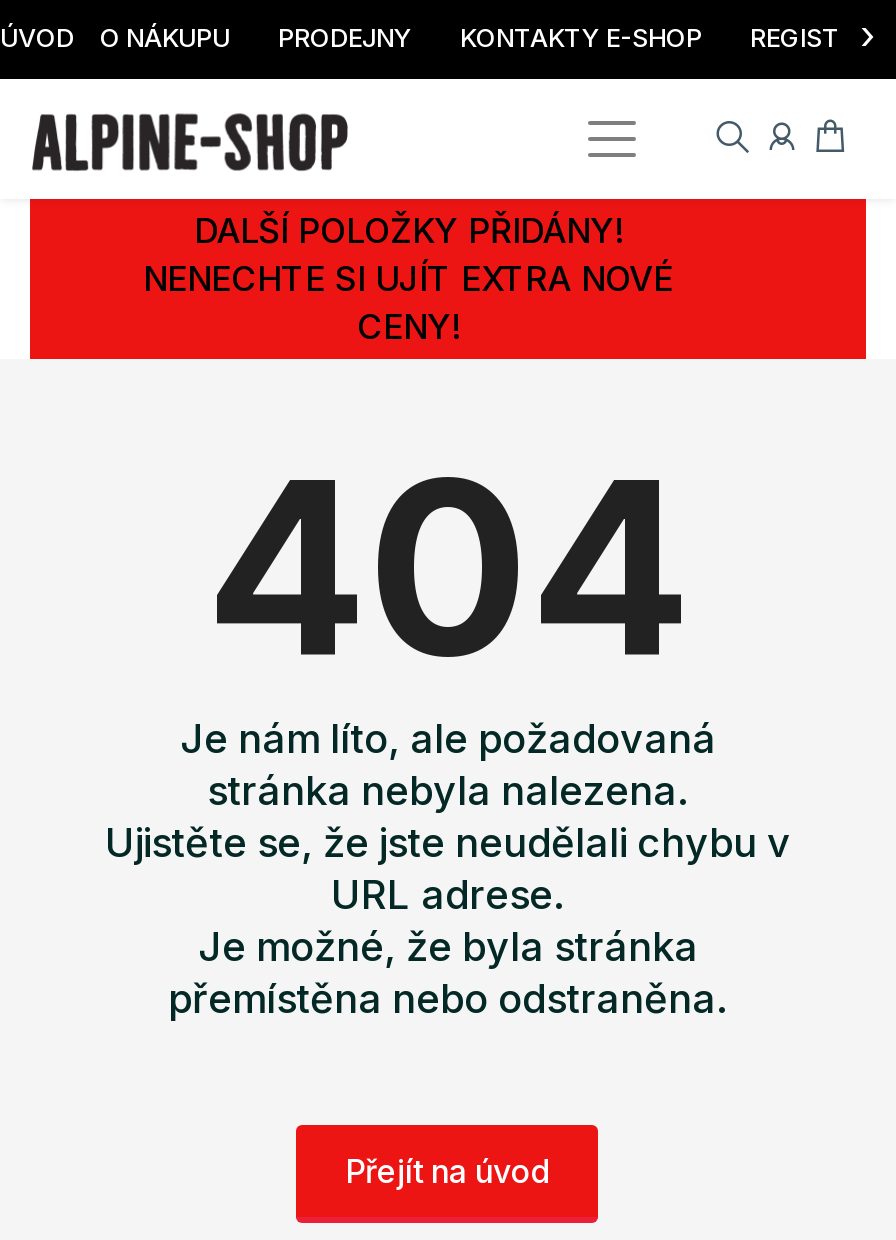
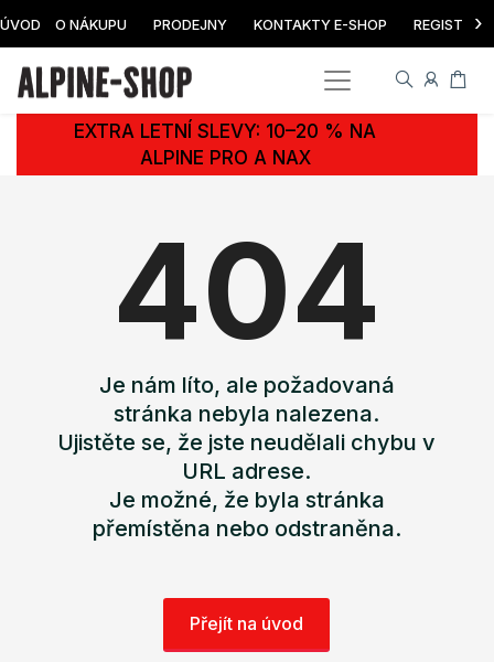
- DALŠÍ POLOŽKY PŘIDÁNY!
- NENECHTE SI UJÍT EXTRA NOVÉ
- CENY!
+ EXTRA LETNÍ SLEVY: 10–20 % NA
+ ALPINE PRO A NAX
